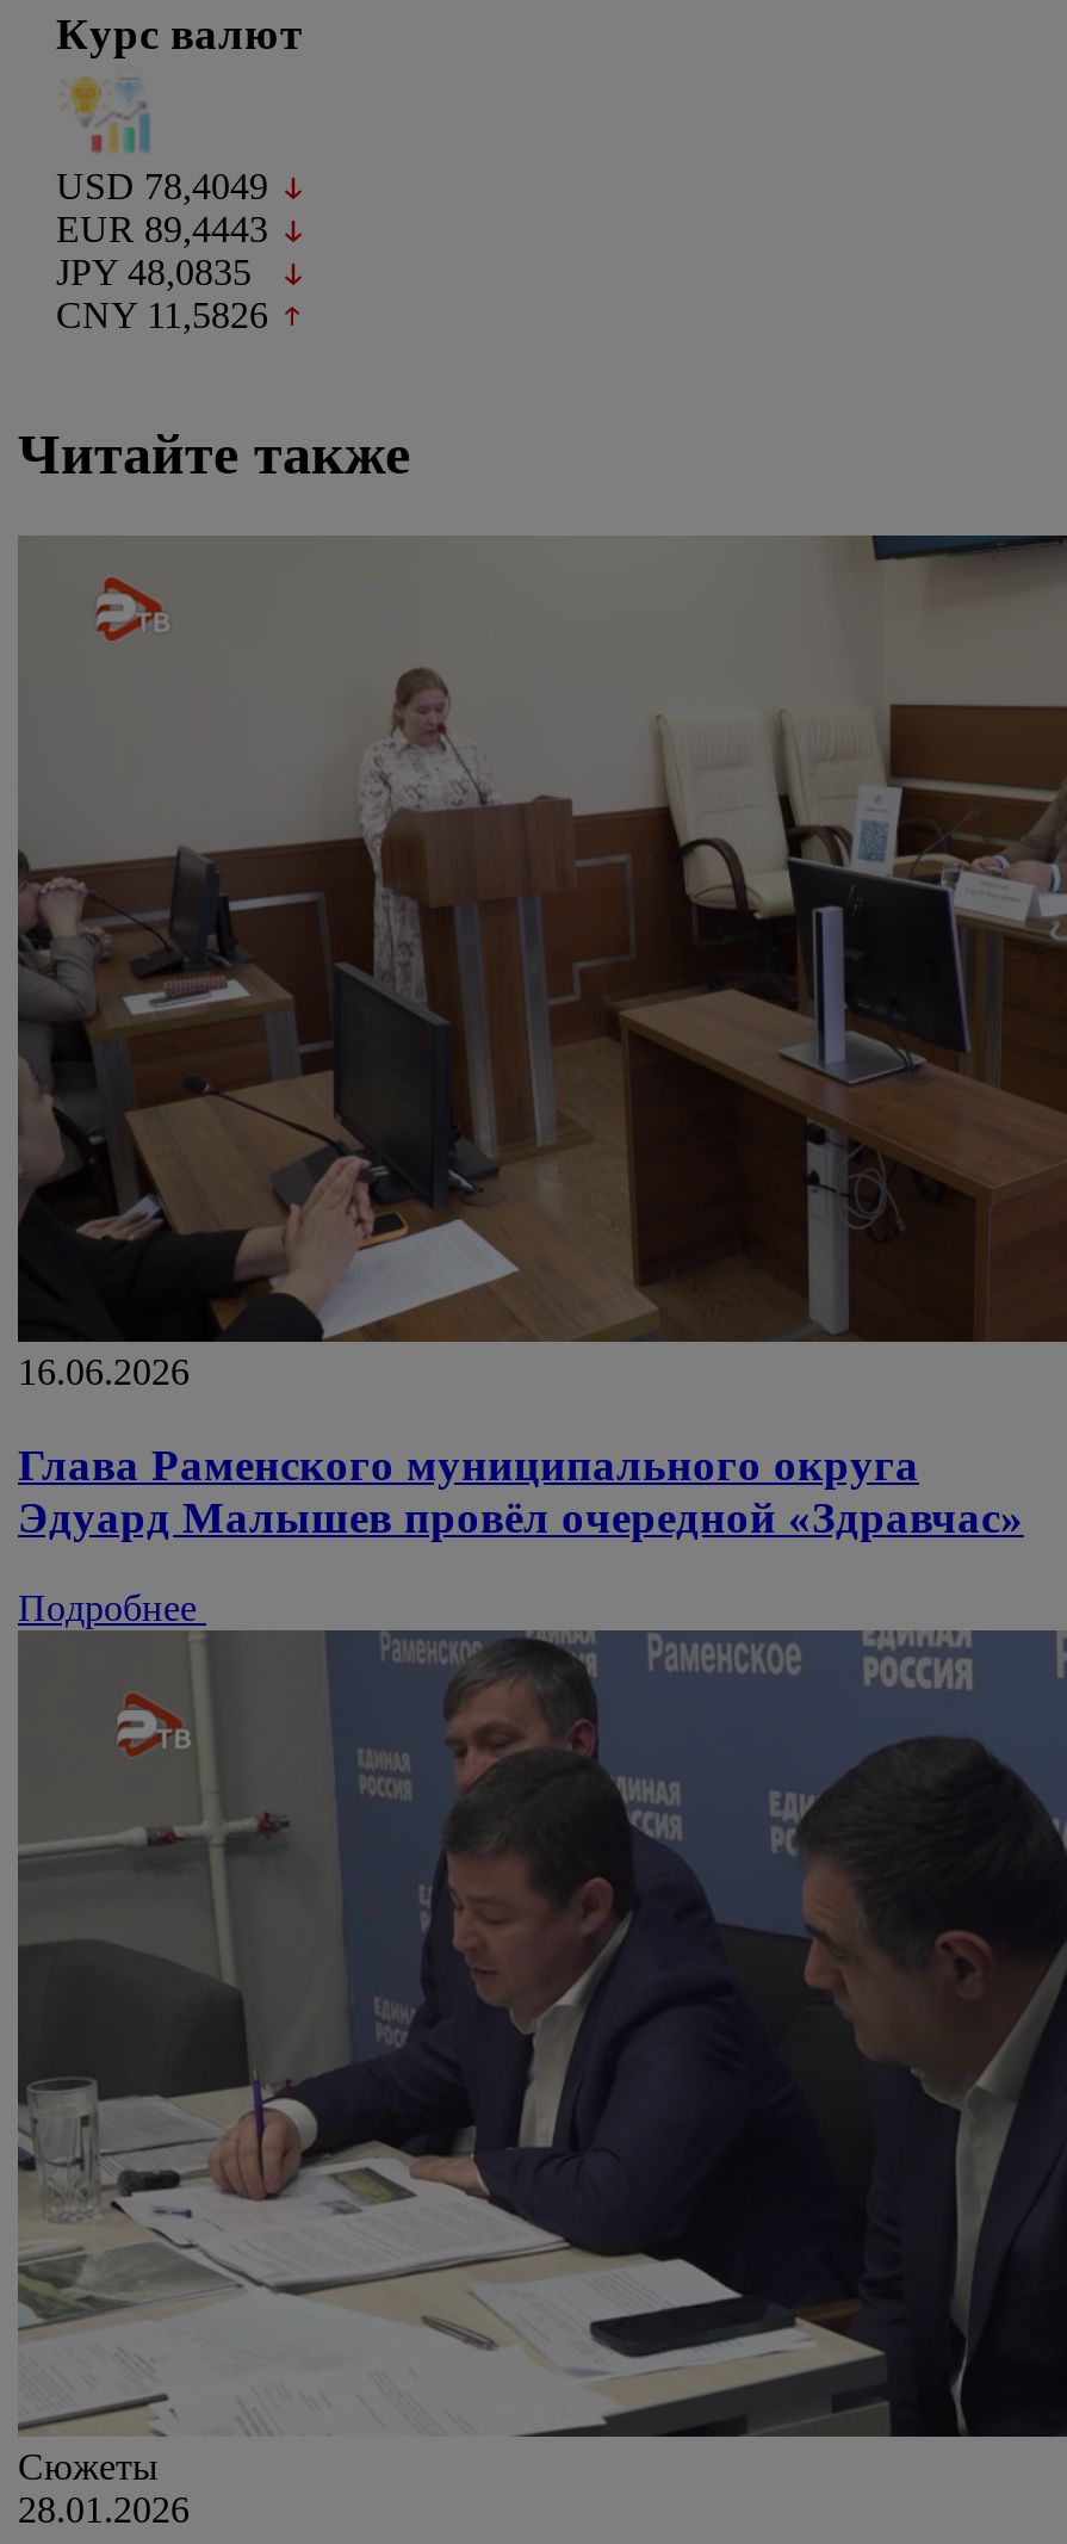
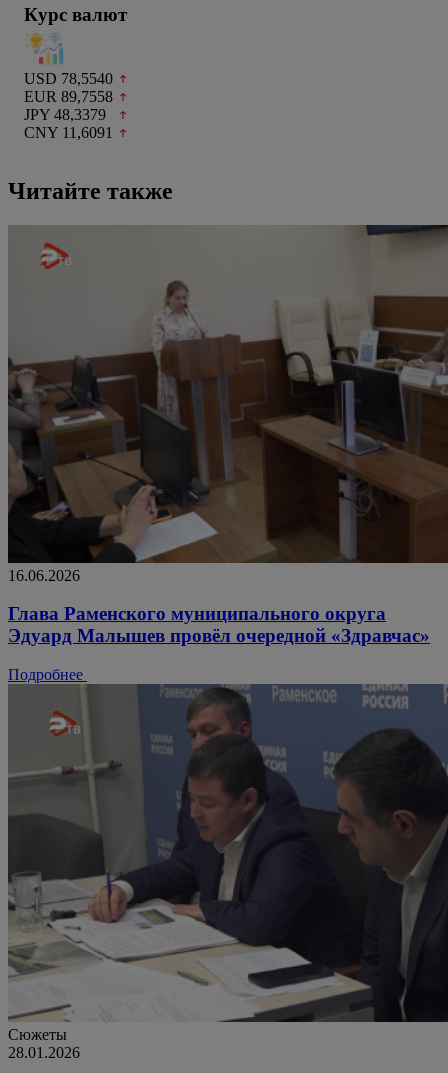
- USD 78,4049
+ USD 78,5540

- EUR 89,4443
+ EUR 89,7558

- JPY 48,0835
+ JPY 48,3379

- CNY 11,5826
+ CNY 11,6091
